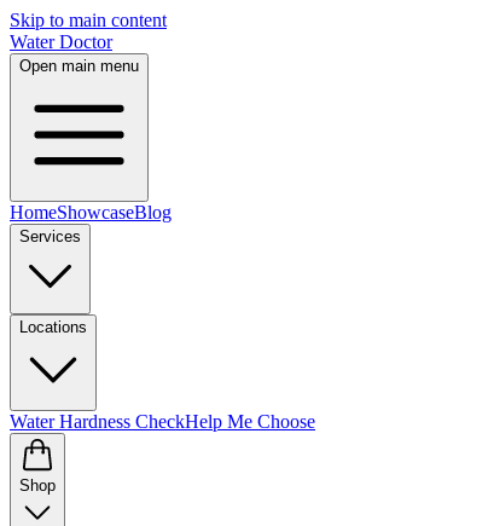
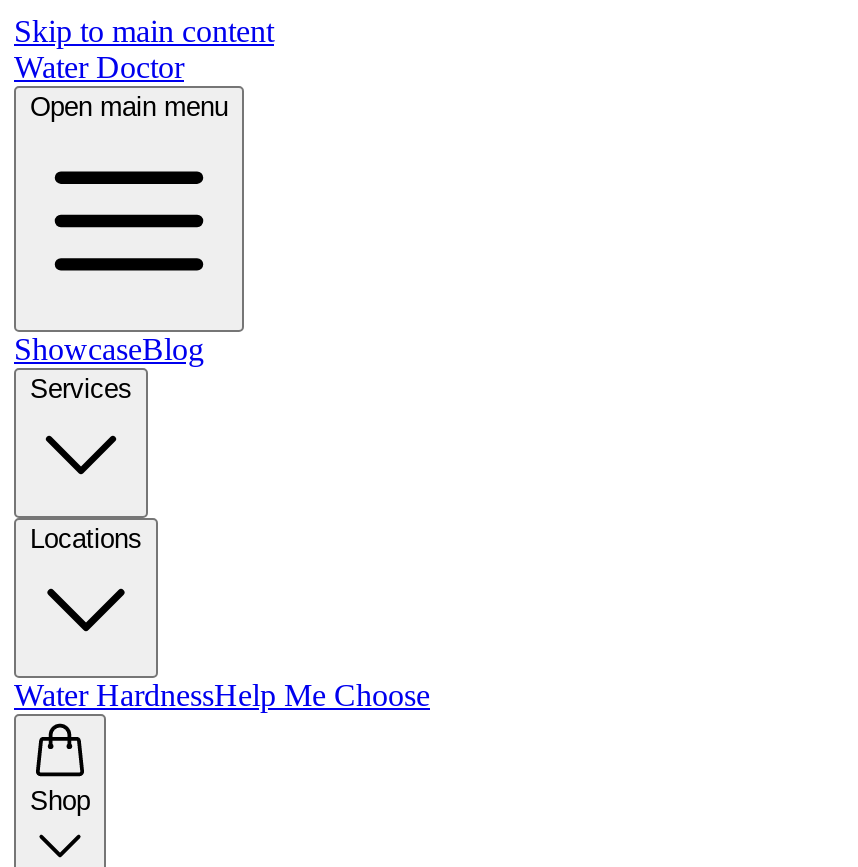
- HomeShowcaseBlog
+ ShowcaseBlog

- Water Hardness CheckHelp Me Choose
+ Water HardnessHelp Me Choose
